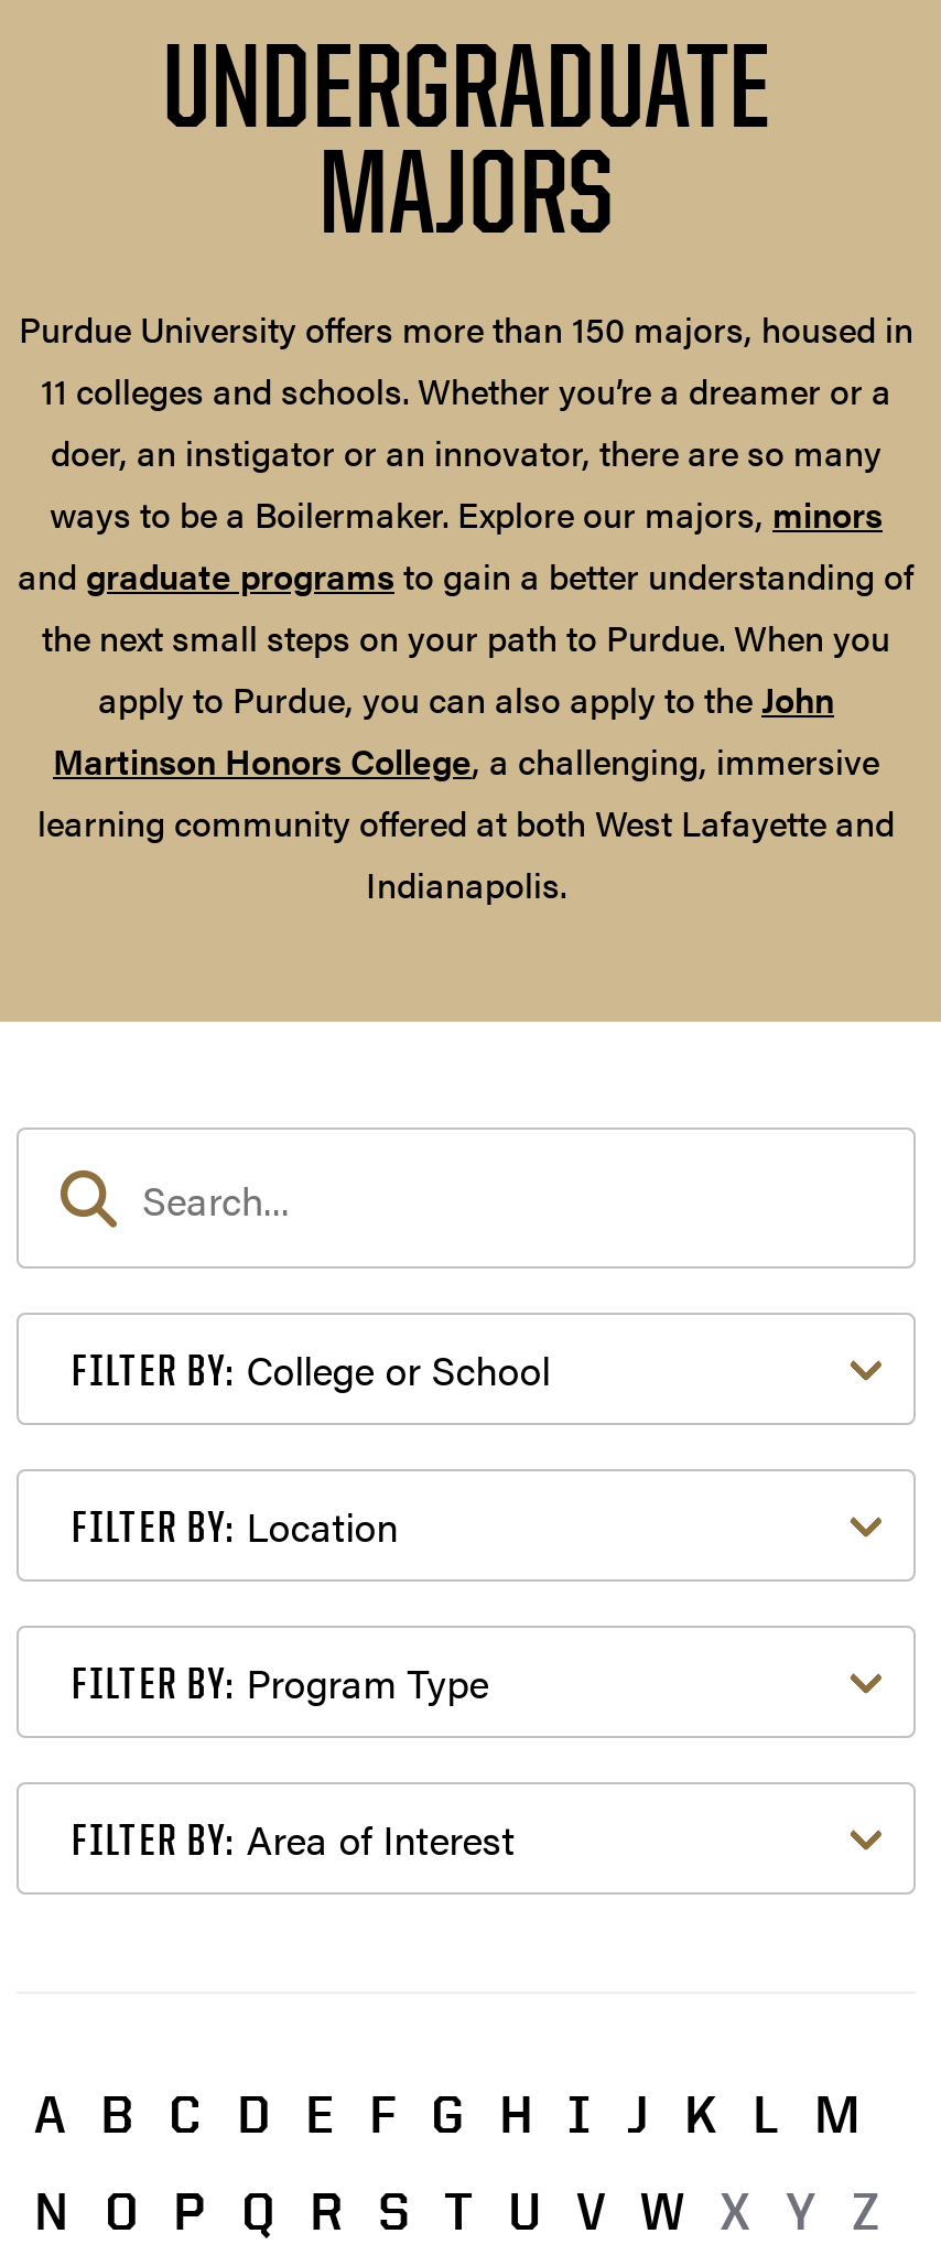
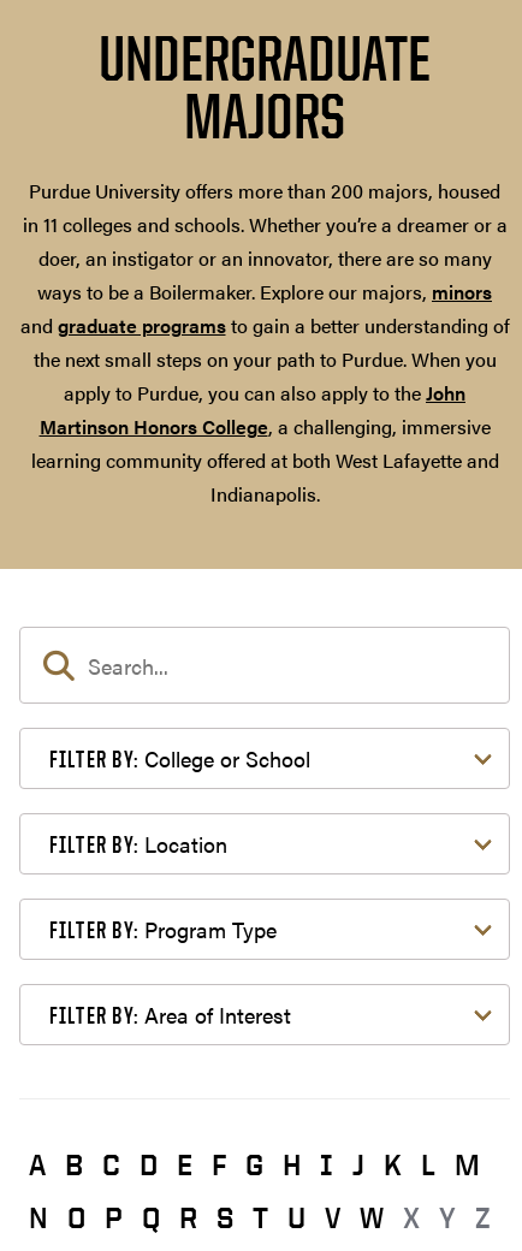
- Purdue University offers more than 150 majors, housed in
- 11 colleges and schools. Whether you’re a dreamer or a
+ Purdue University offers more than 200 majors, housed
+ in 11 colleges and schools. Whether you’re a dreamer or a
